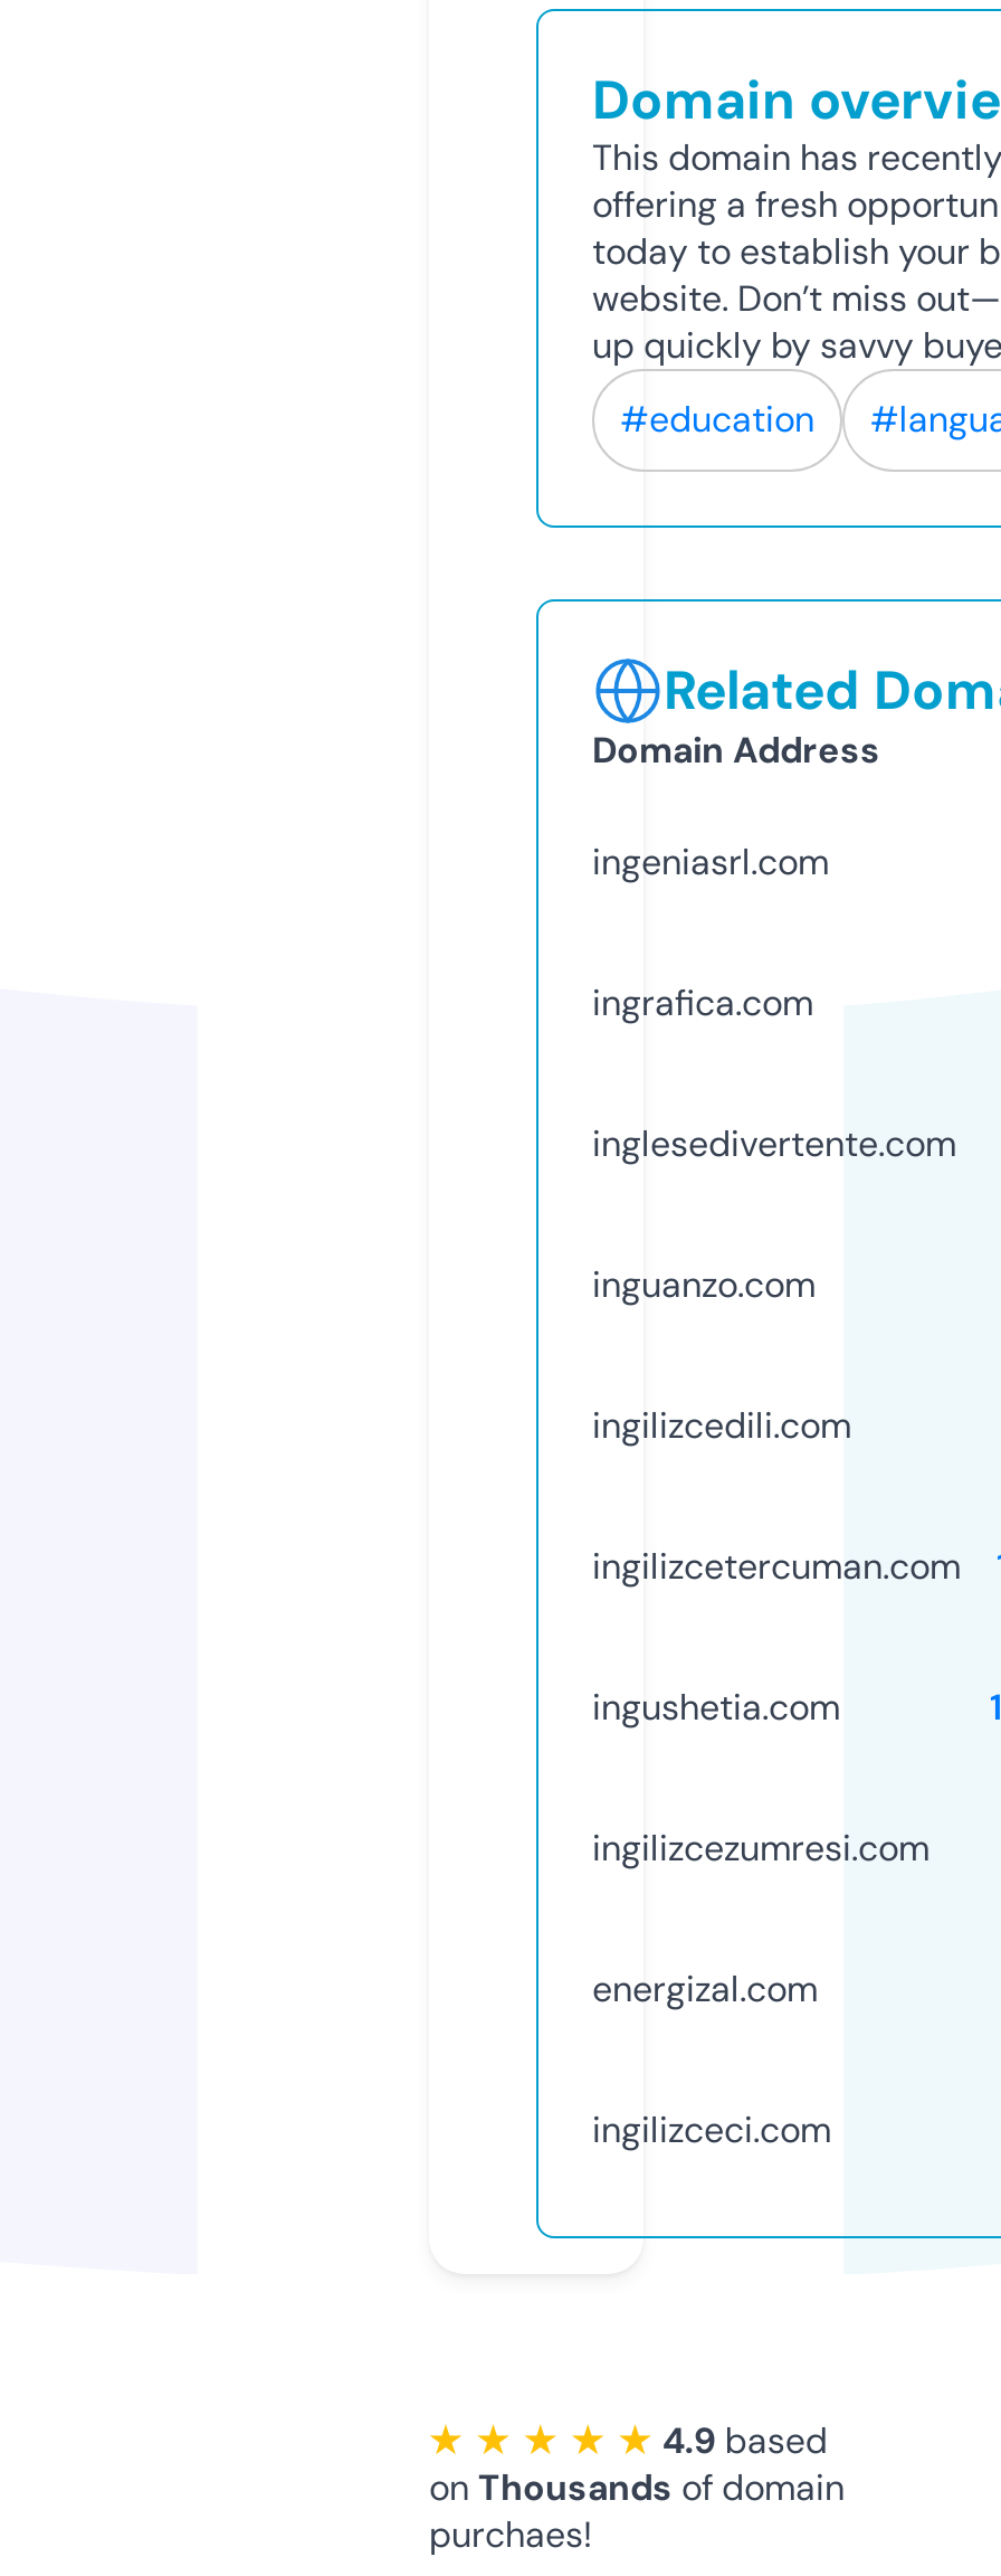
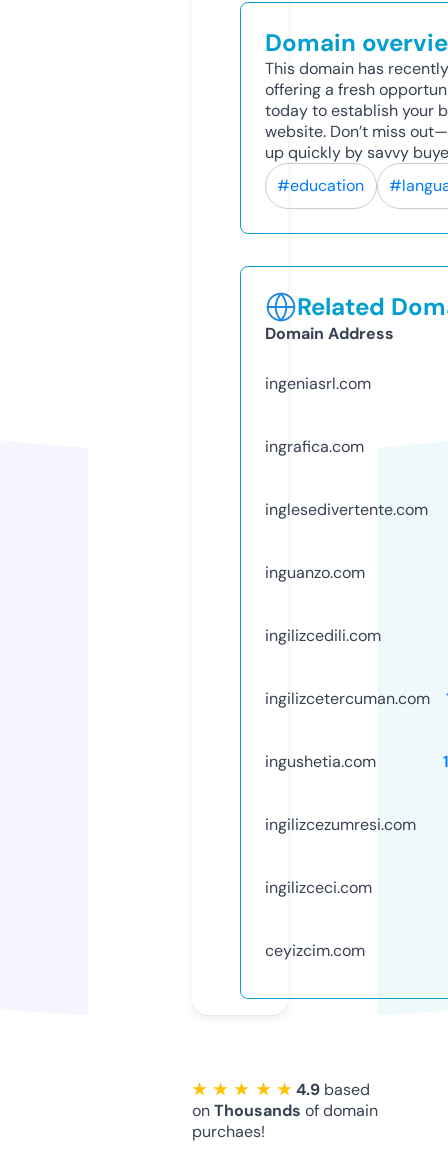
- energizal.com

moved up: ingilizceci.com

+ ceyizcim.com
